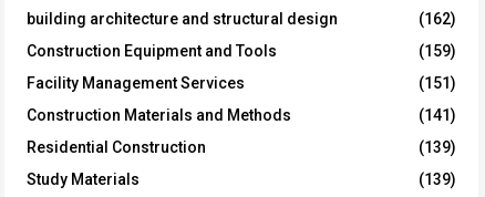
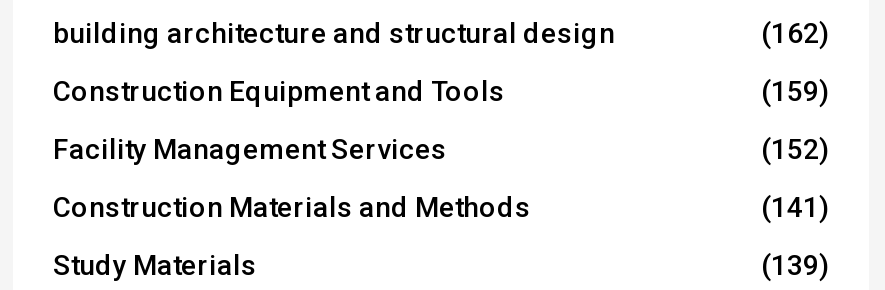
- (151)
+ (152)

- Residential Construction
- (139)
